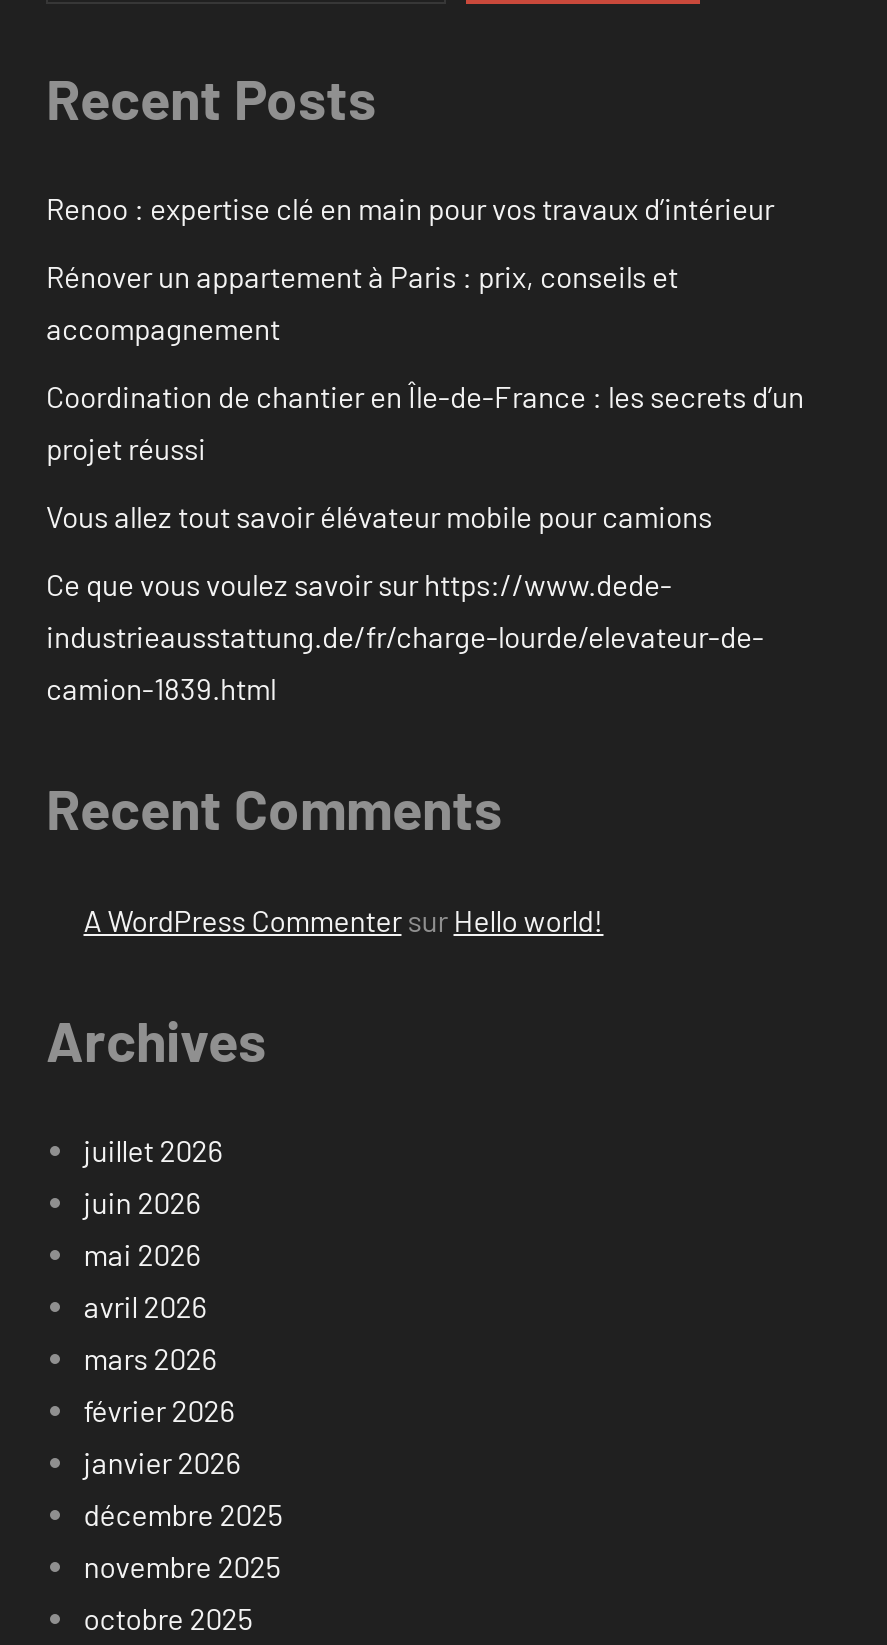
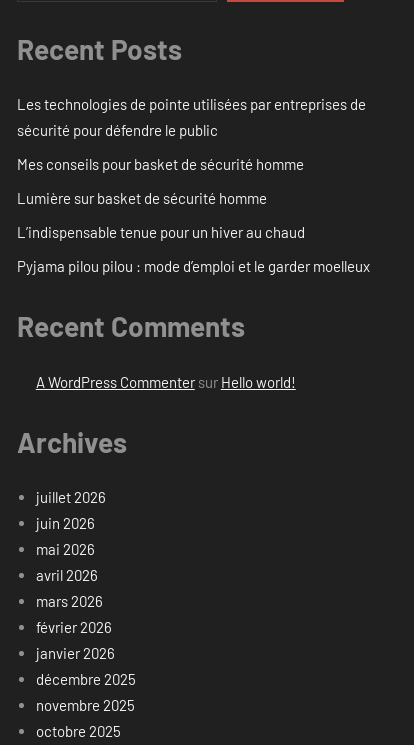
- Renoo : expertise clé en main pour vos travaux d’intérieur
+ Les technologies de pointe utilisées par entreprises de
+ sécurité pour défendre le public

- Rénover un appartement à Paris : prix, conseils et
- accompagnement
+ Mes conseils pour basket de sécurité homme

- Coordination de chantier en Île-de-France : les secrets d’un
- projet réussi
+ Lumière sur basket de sécurité homme

- Vous allez tout savoir élévateur mobile pour camions
+ L’indispensable tenue pour un hiver au chaud

- Ce que vous voulez savoir sur https://www.dede-
- industrieausstattung.de/fr/charge-lourde/elevateur-de-
- camion-1839.html
+ Pyjama pilou pilou : mode d’emploi et le garder moelleux
